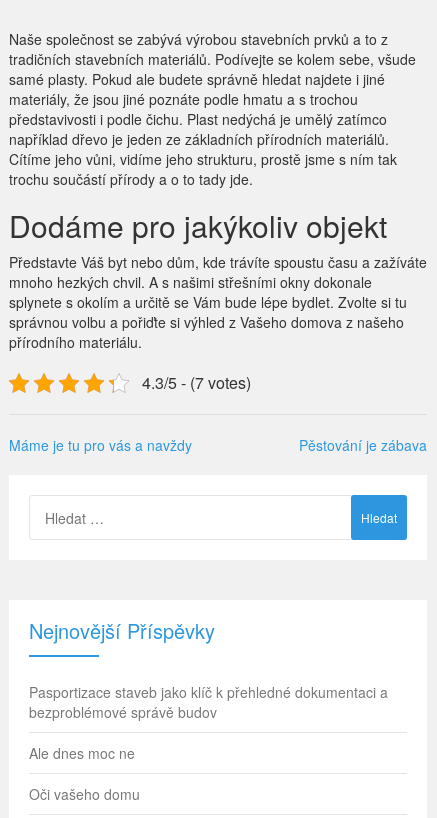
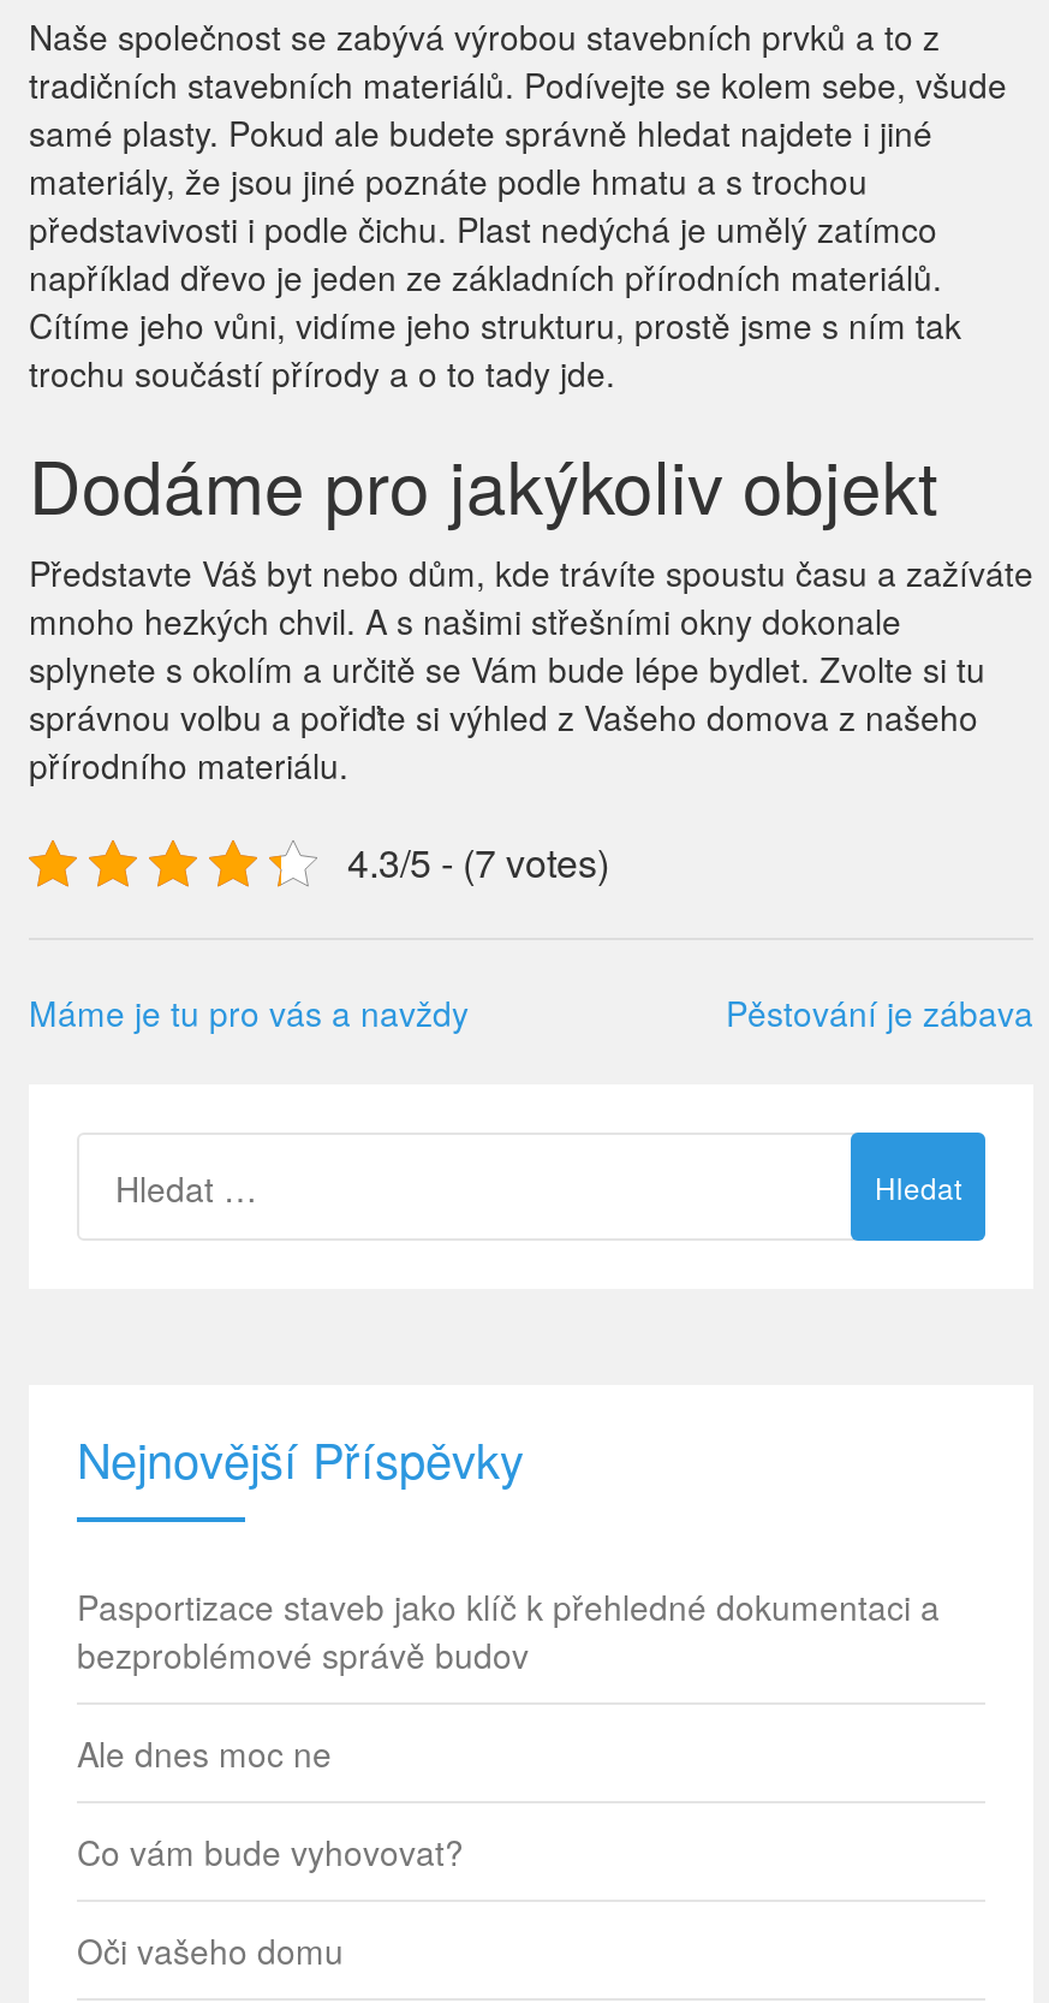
+ Co vám bude vyhovovat?
